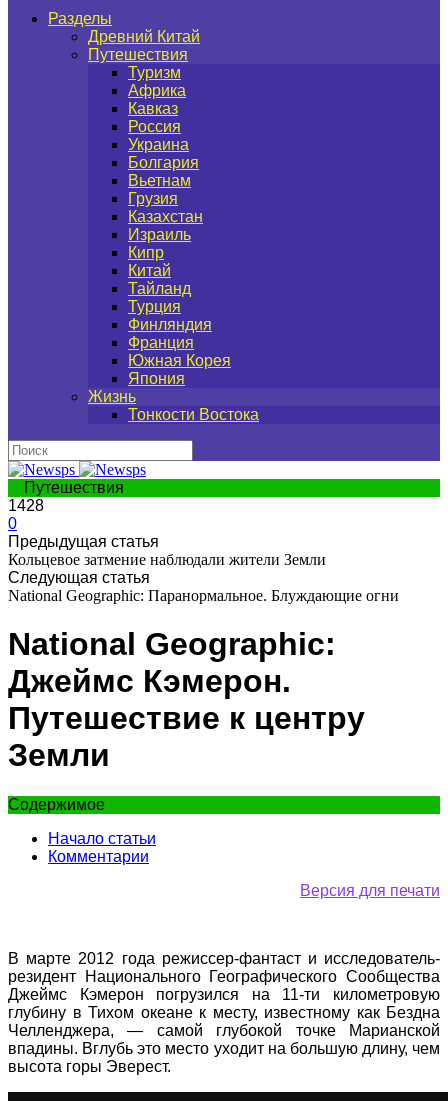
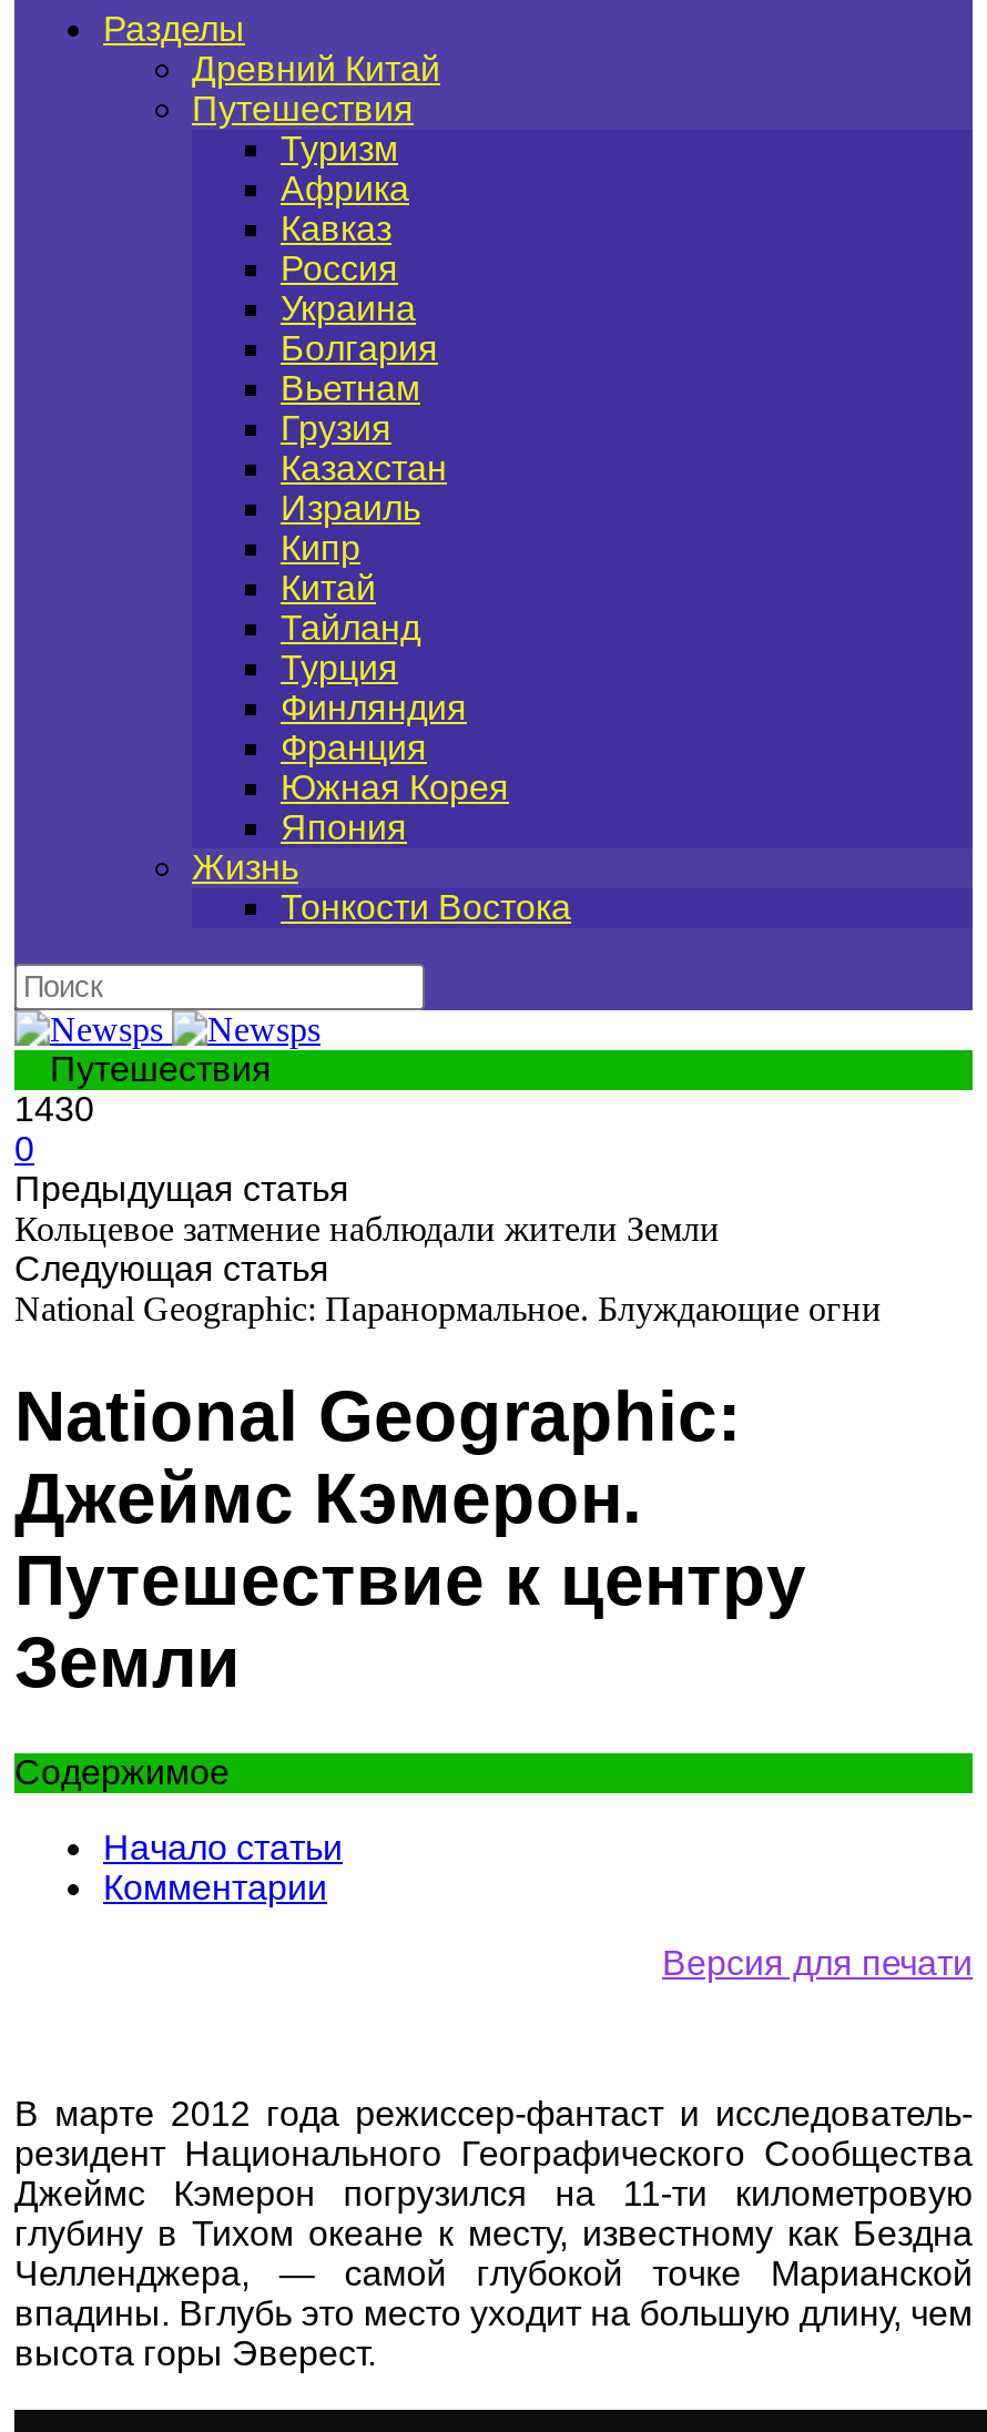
- 1428
+ 1430
